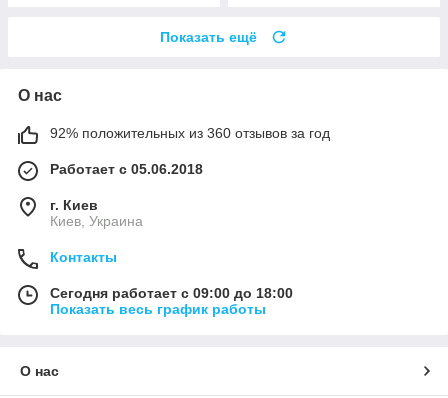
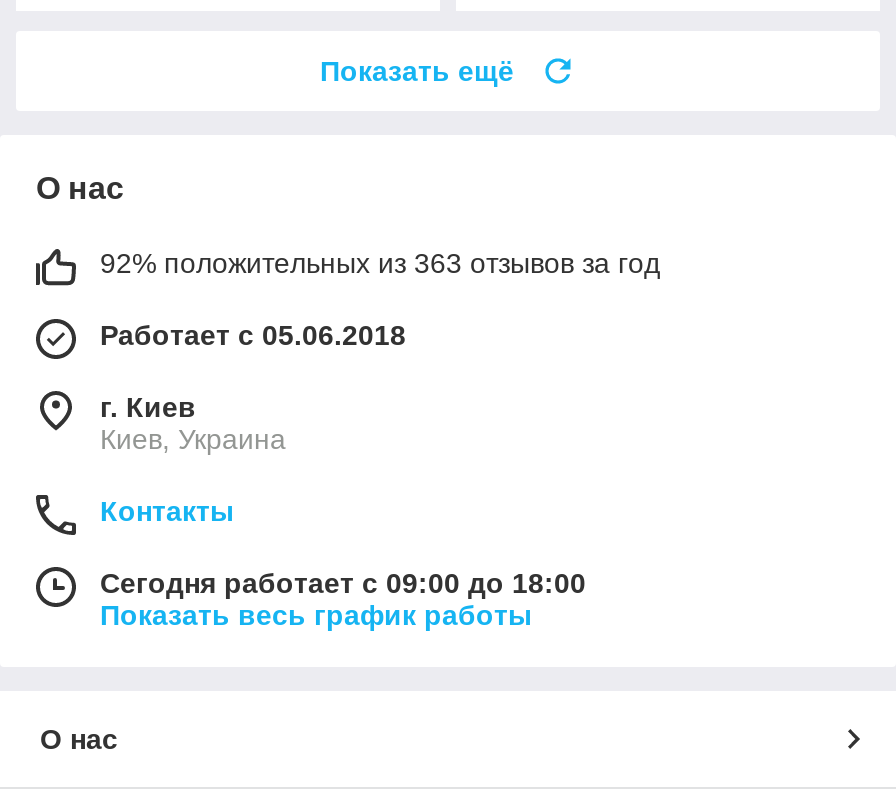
- 92% положительных из 360 отзывов за год
+ 92% положительных из 363 отзывов за год
